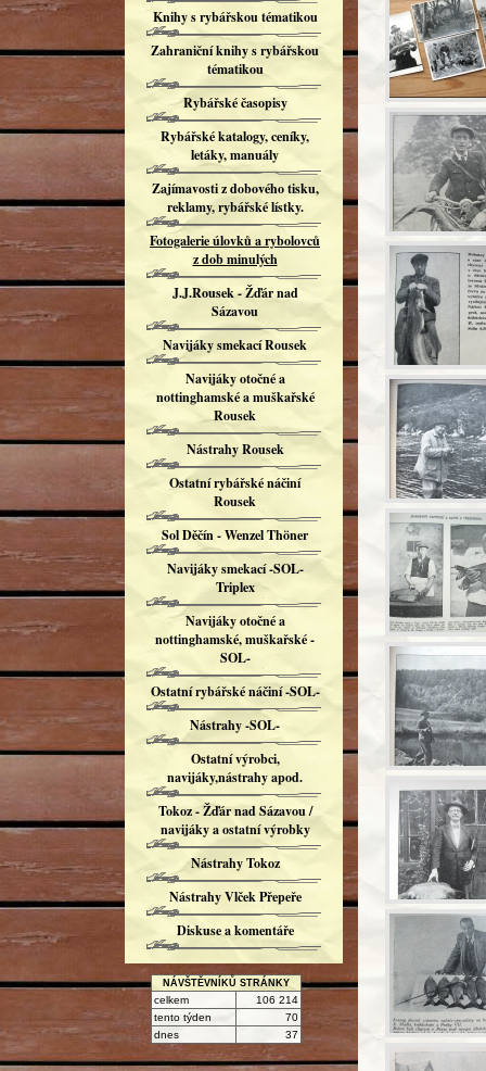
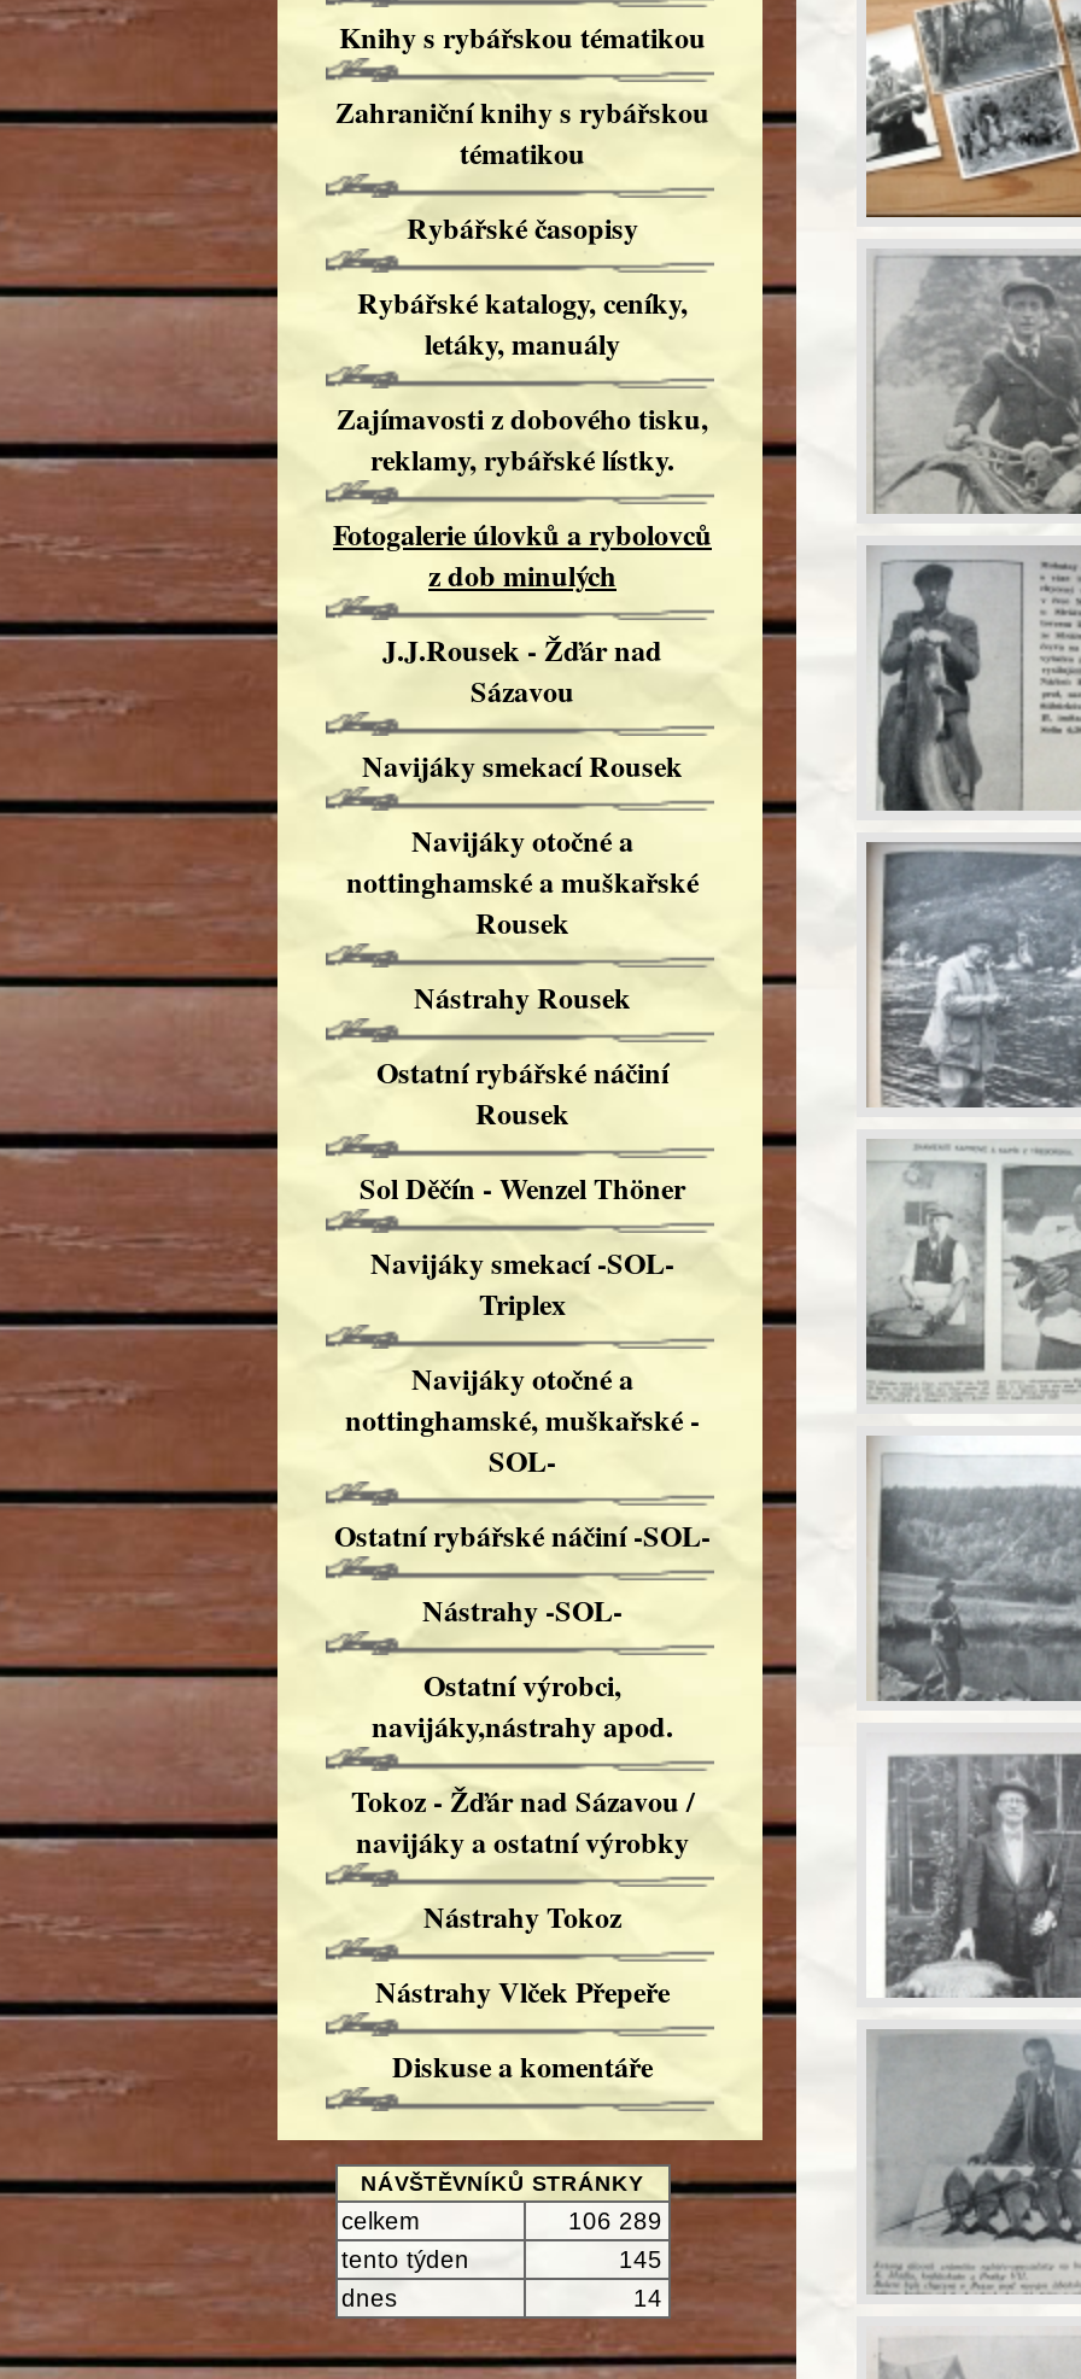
- 106 214
+ 106 289

- 70
+ 145

- 37
+ 14
